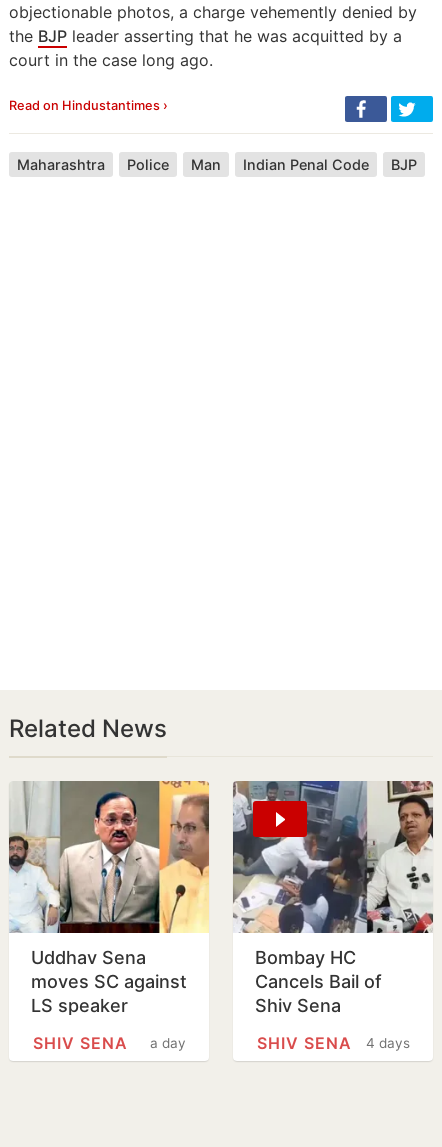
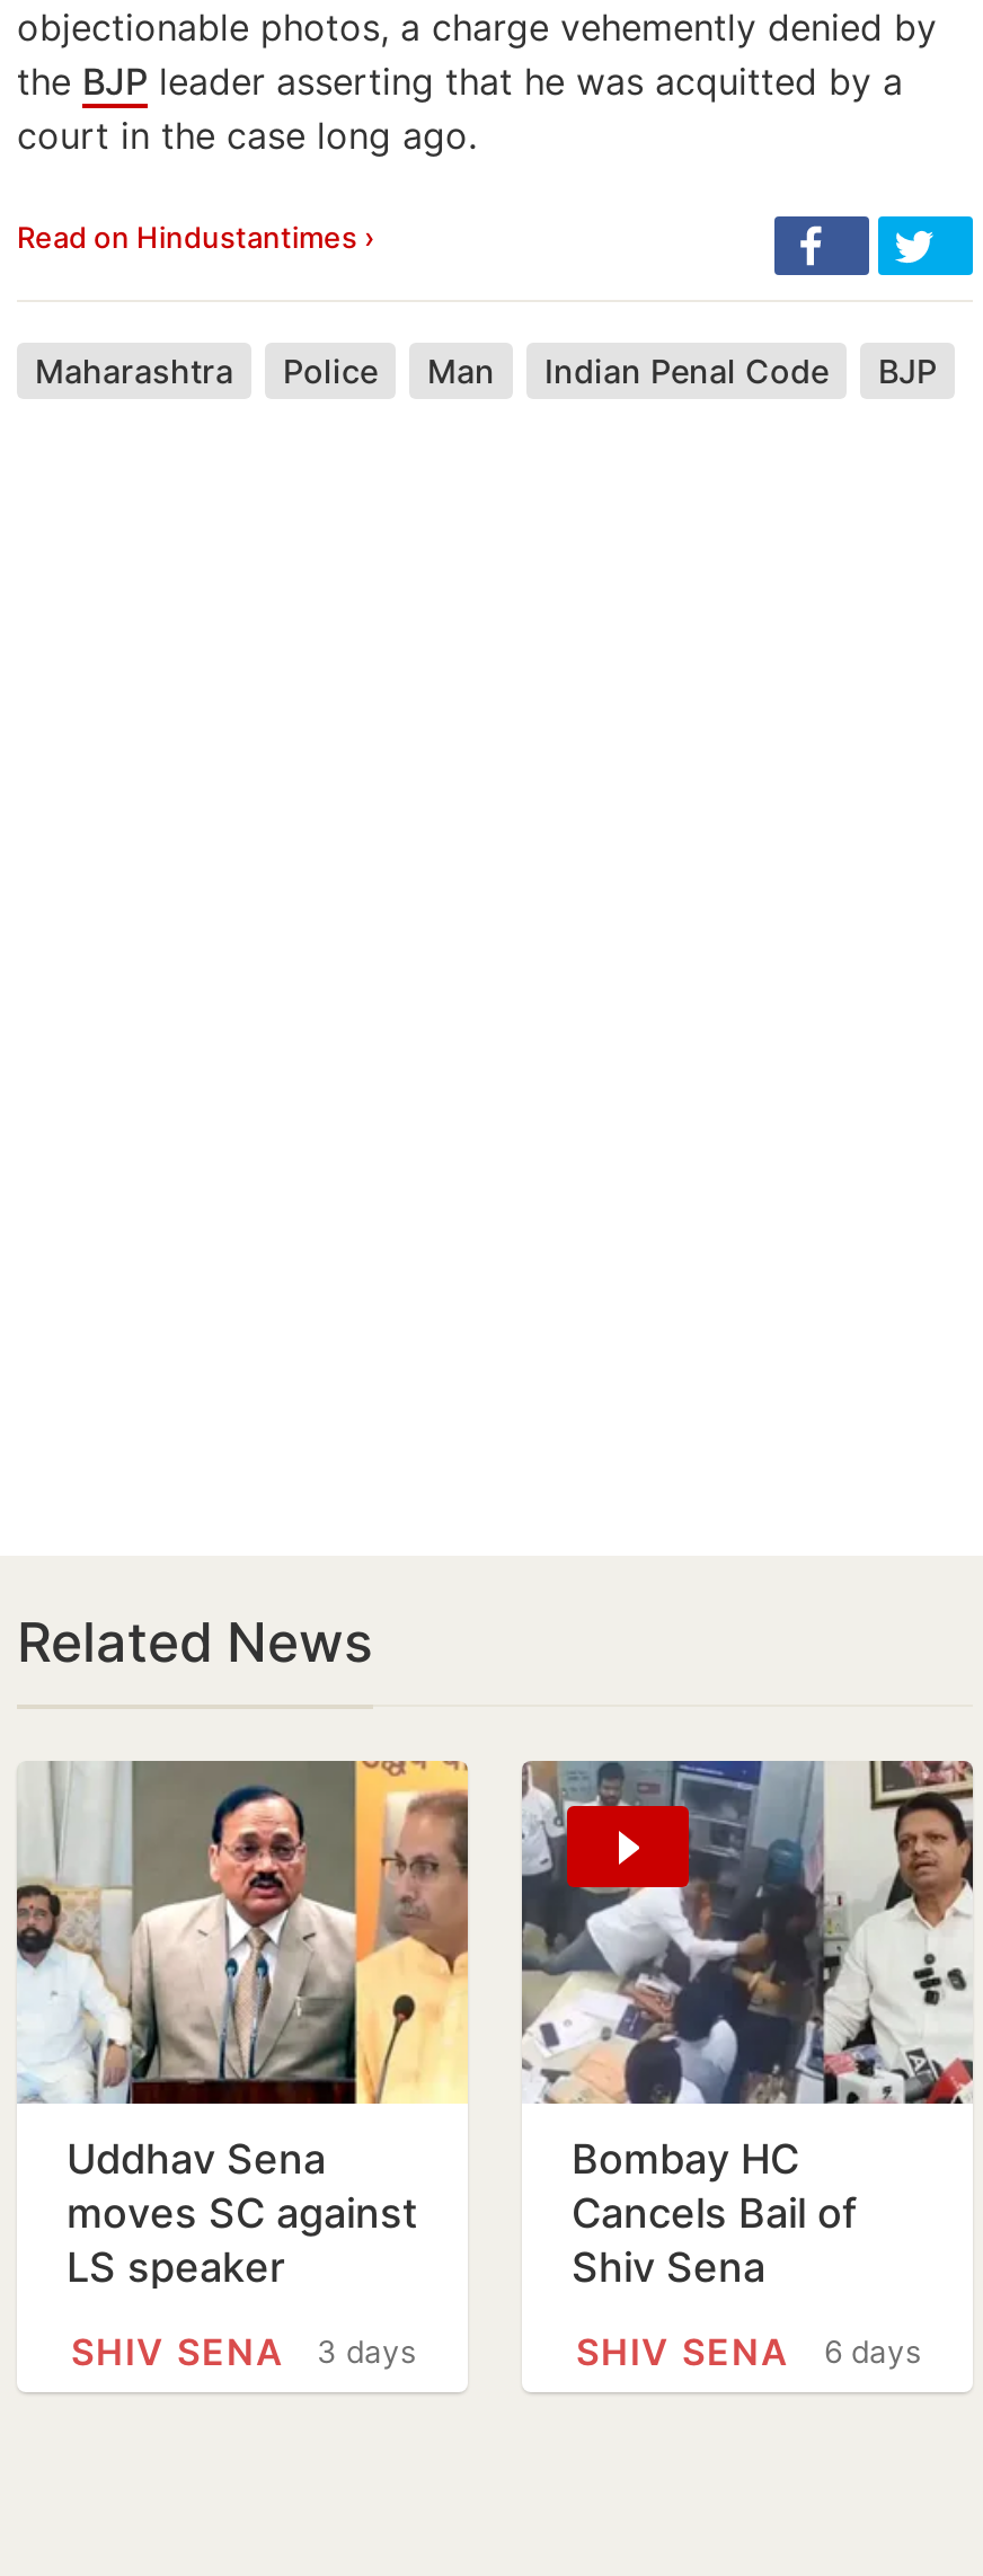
- a day
+ 3 days

- 4 days
+ 6 days
